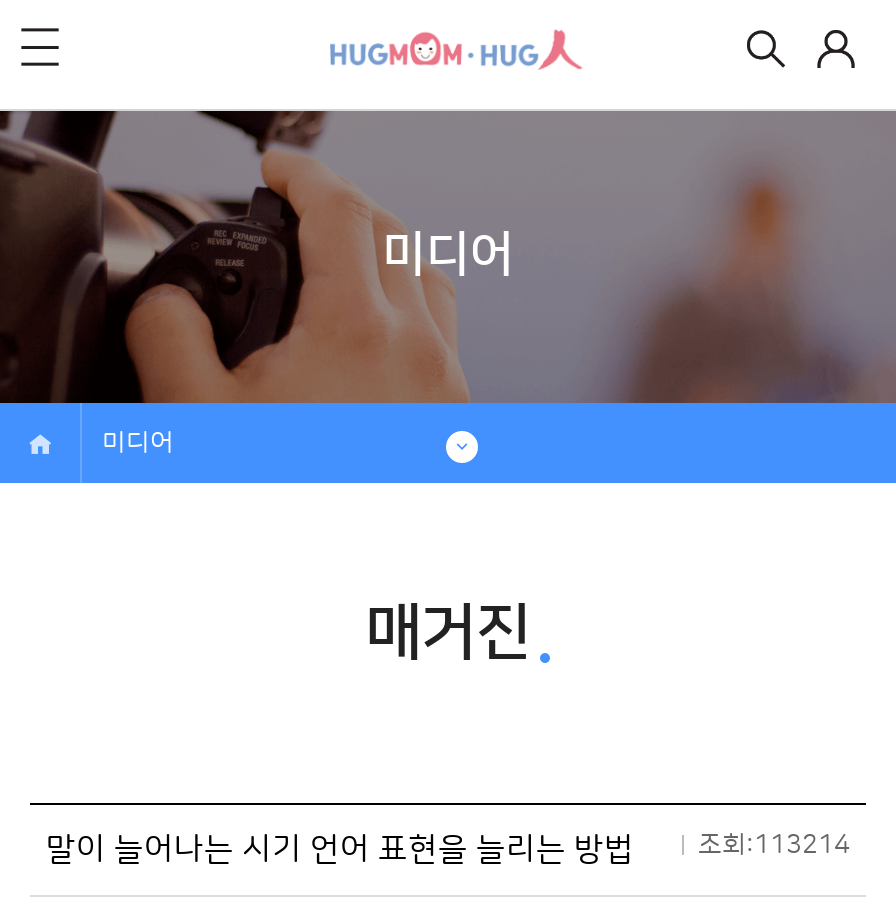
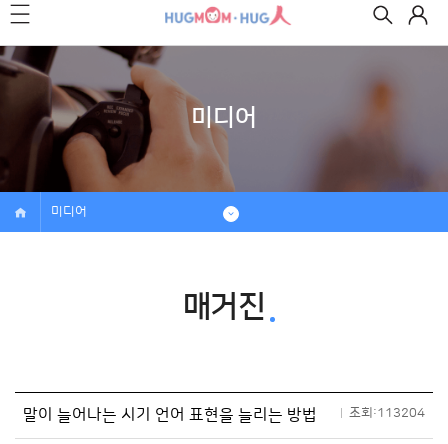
- 조회:113214
+ 조회:113204
